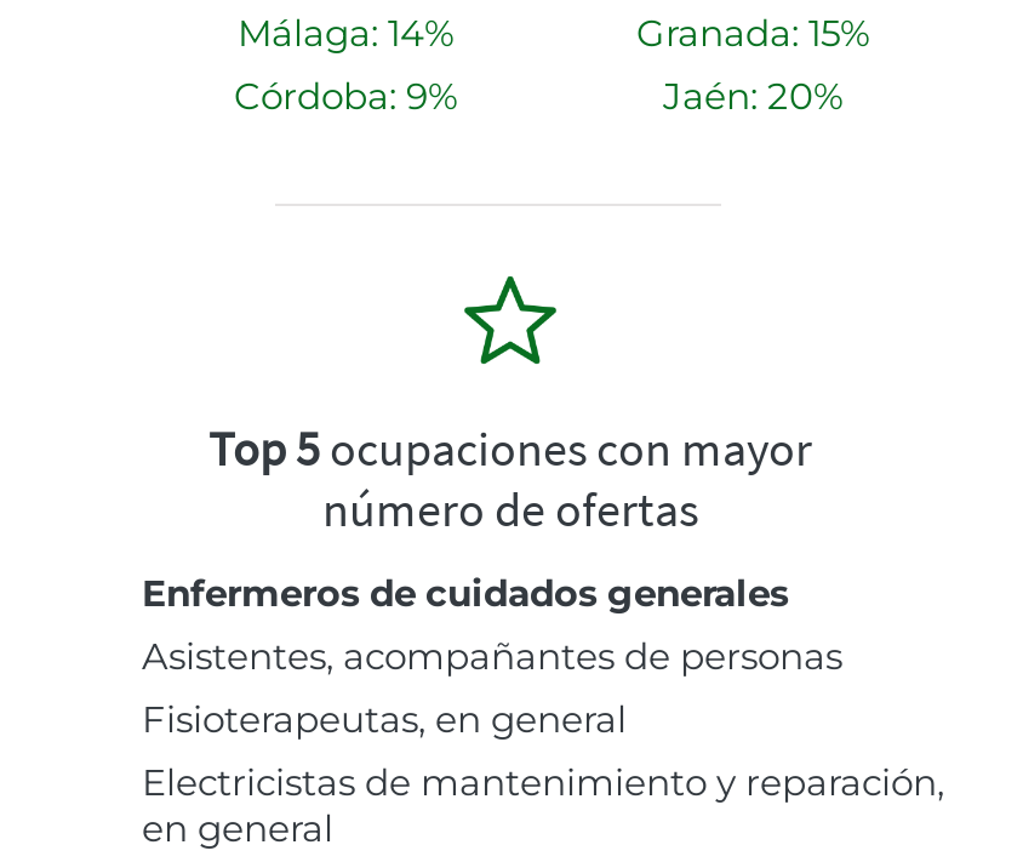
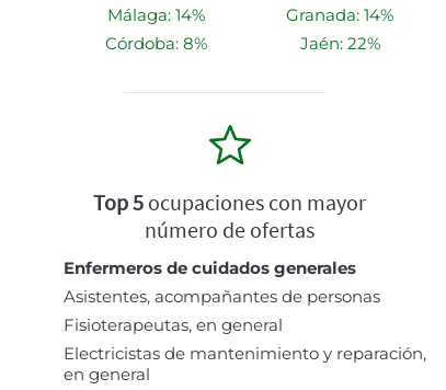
- Granada: 15%
+ Granada: 14%

- Córdoba: 9%
+ Córdoba: 8%

- Jaén: 20%
+ Jaén: 22%
